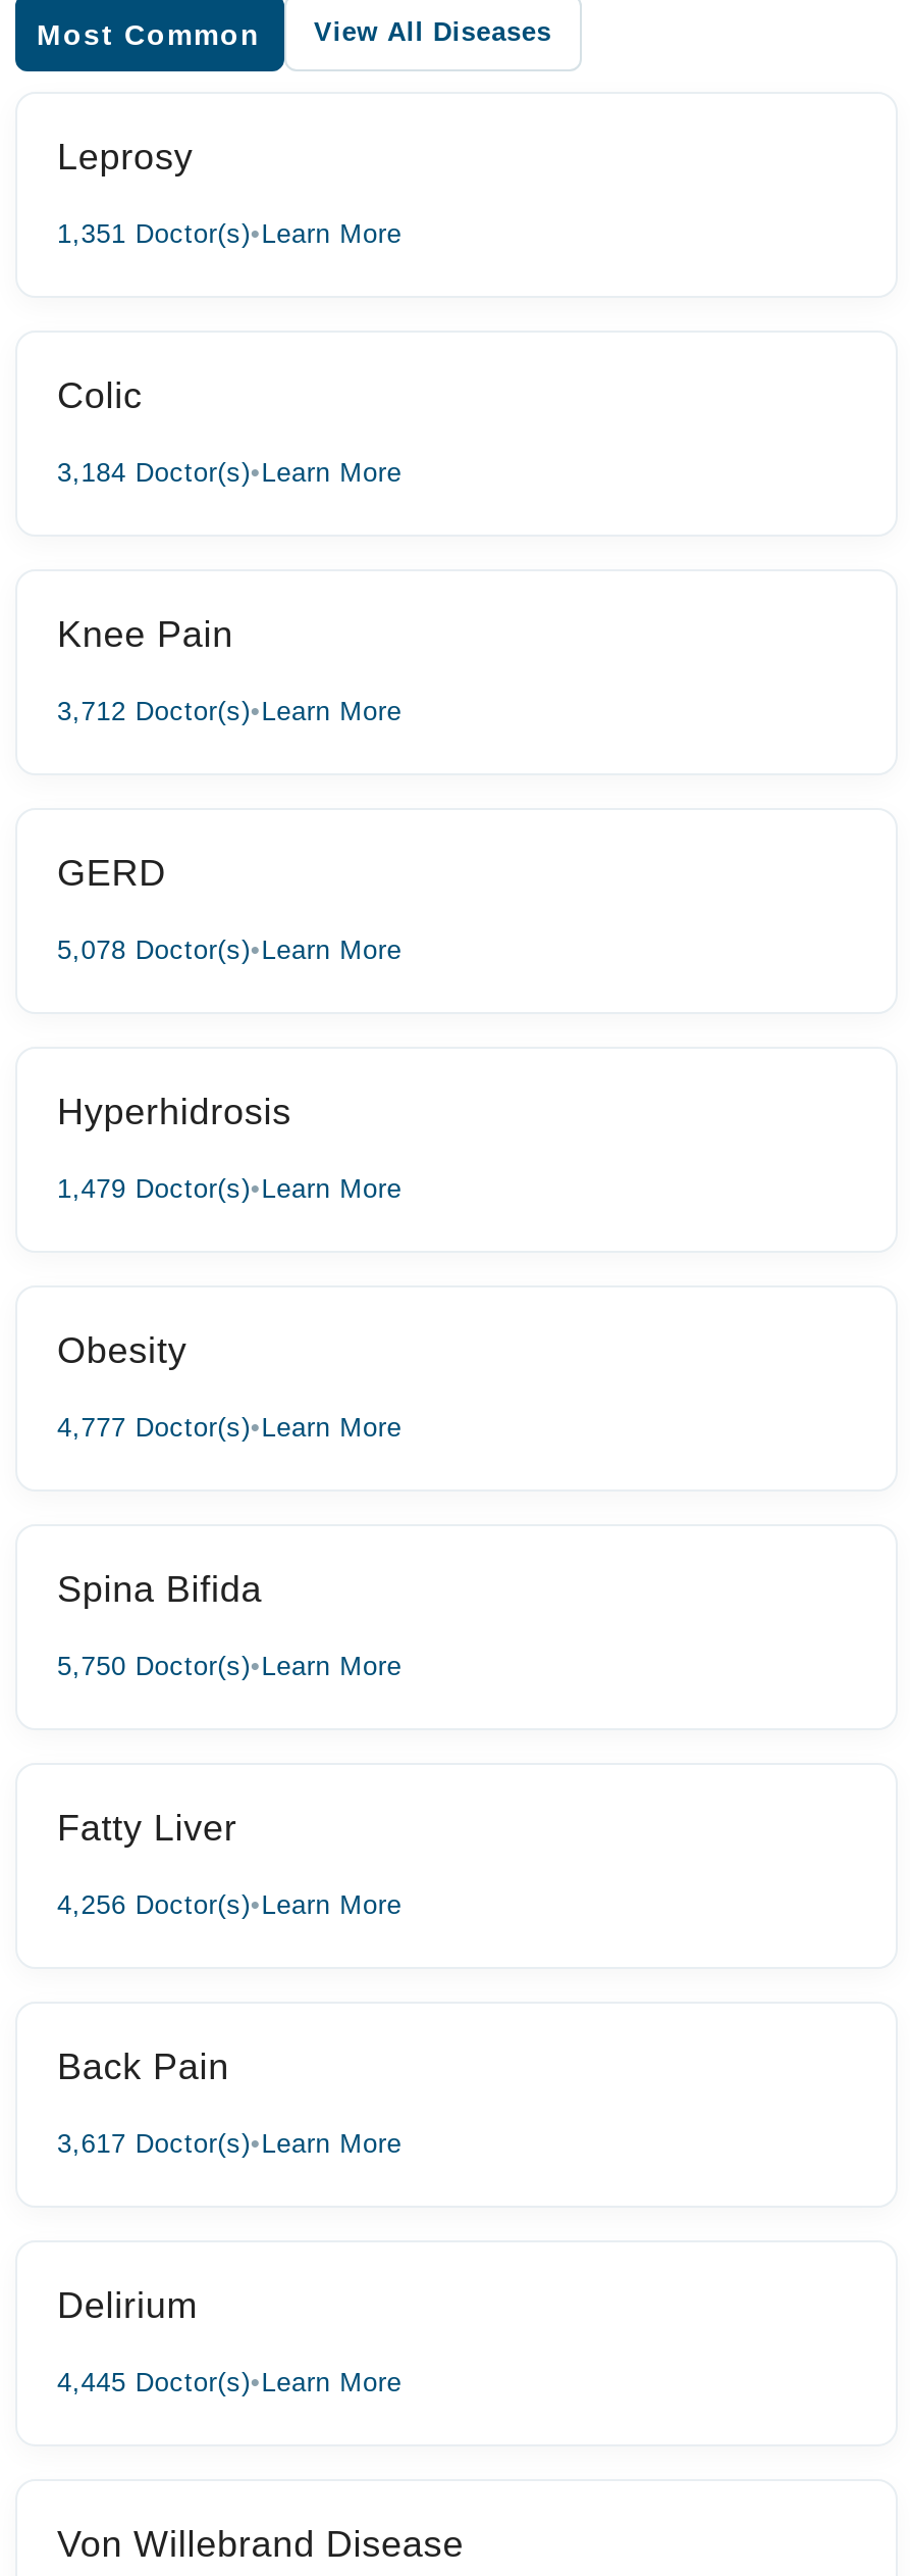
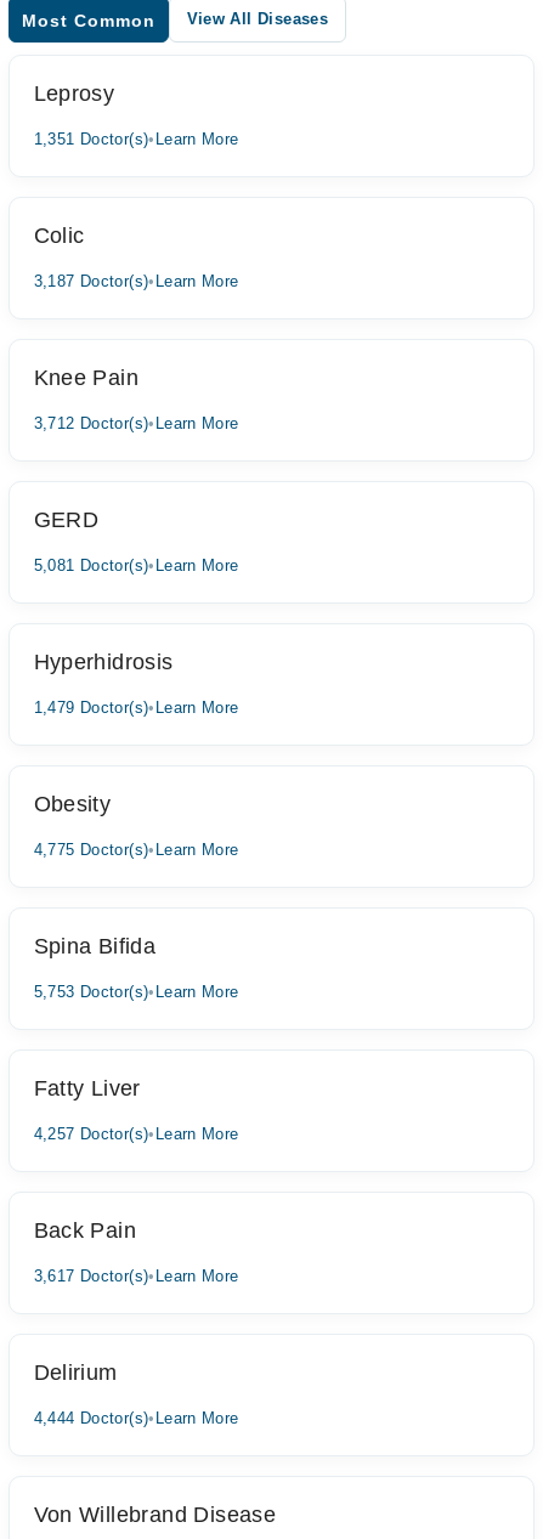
- 3,184 Doctor(s)•Learn More
+ 3,187 Doctor(s)•Learn More

- 5,078 Doctor(s)•Learn More
+ 5,081 Doctor(s)•Learn More

- 4,777 Doctor(s)•Learn More
+ 4,775 Doctor(s)•Learn More

- 5,750 Doctor(s)•Learn More
+ 5,753 Doctor(s)•Learn More

- 4,256 Doctor(s)•Learn More
+ 4,257 Doctor(s)•Learn More

- 4,445 Doctor(s)•Learn More
+ 4,444 Doctor(s)•Learn More
